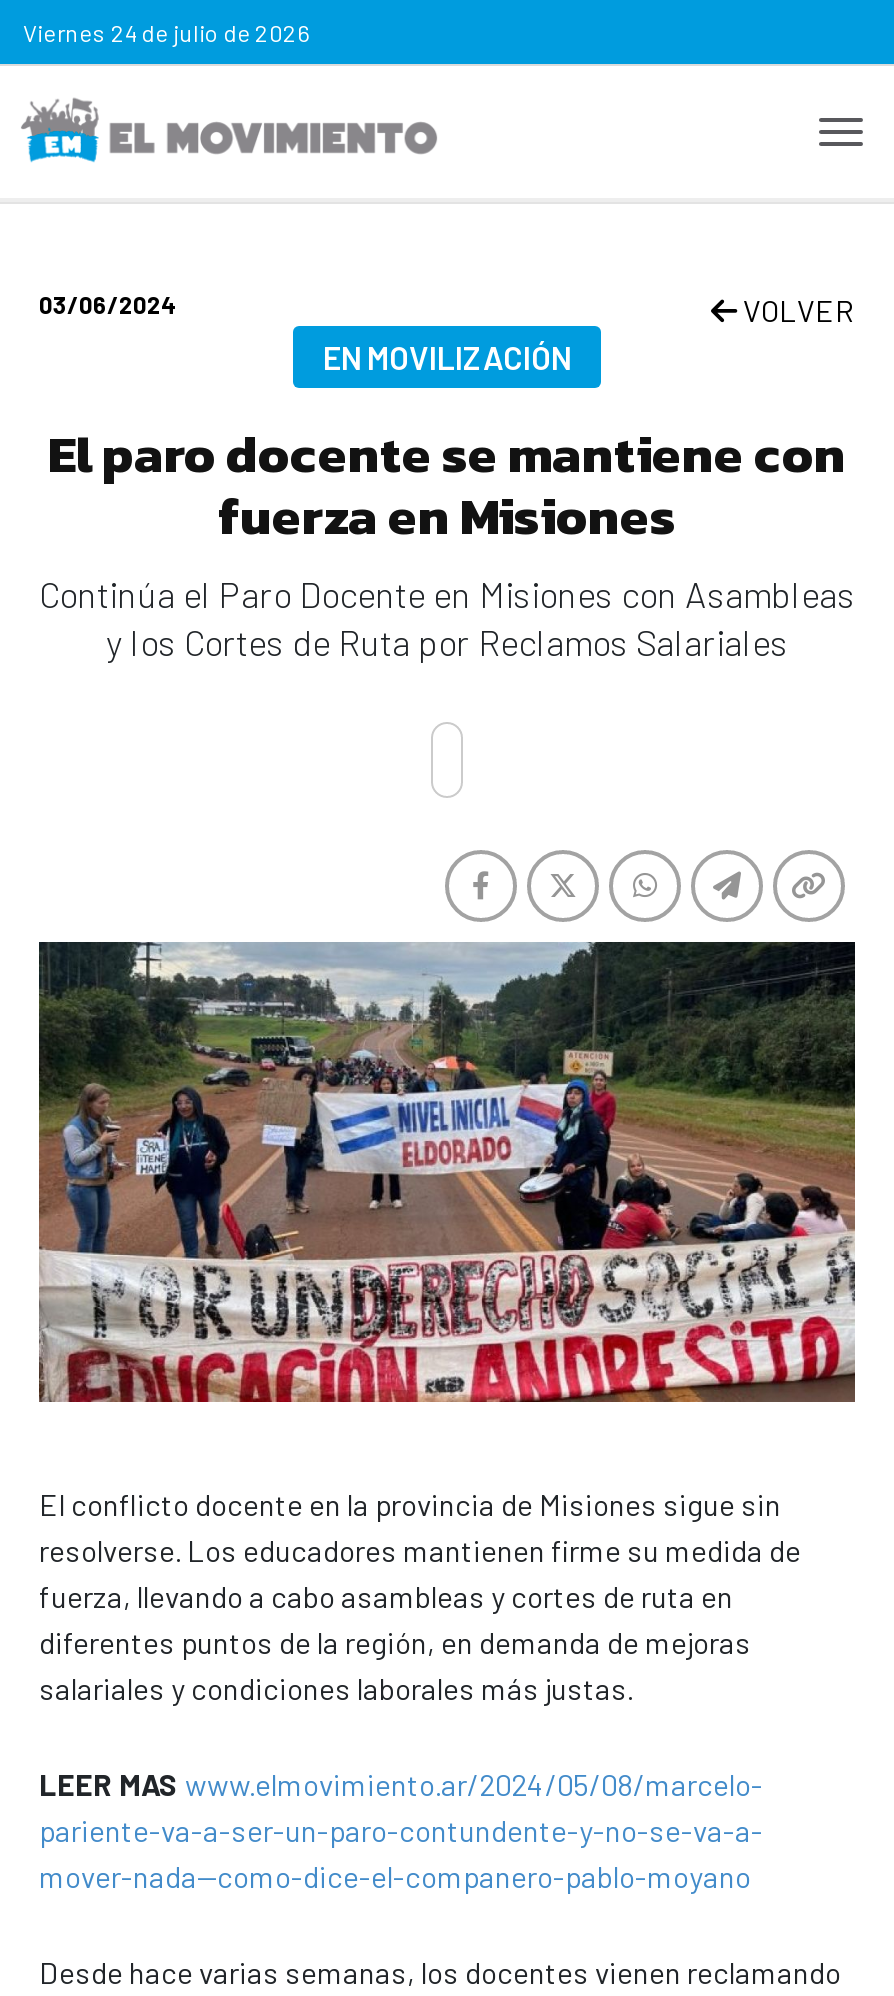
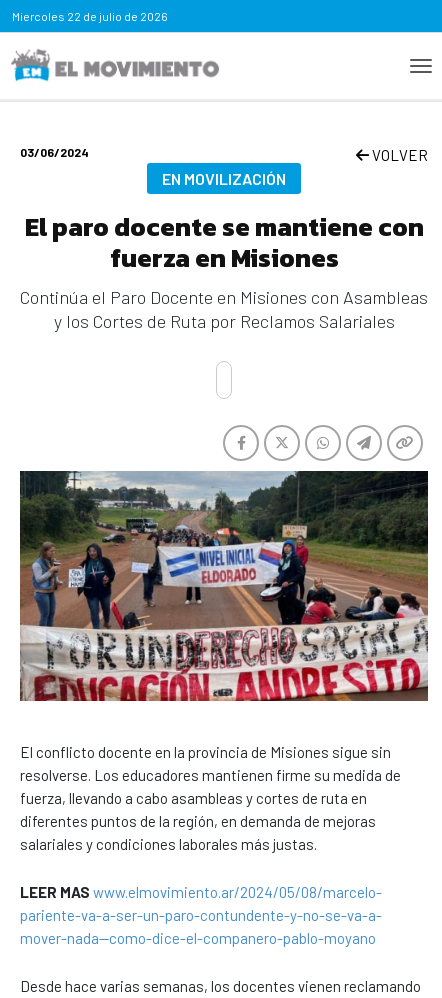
- Viernes 24 de julio de 2026
+ Miercoles 22 de julio de 2026
